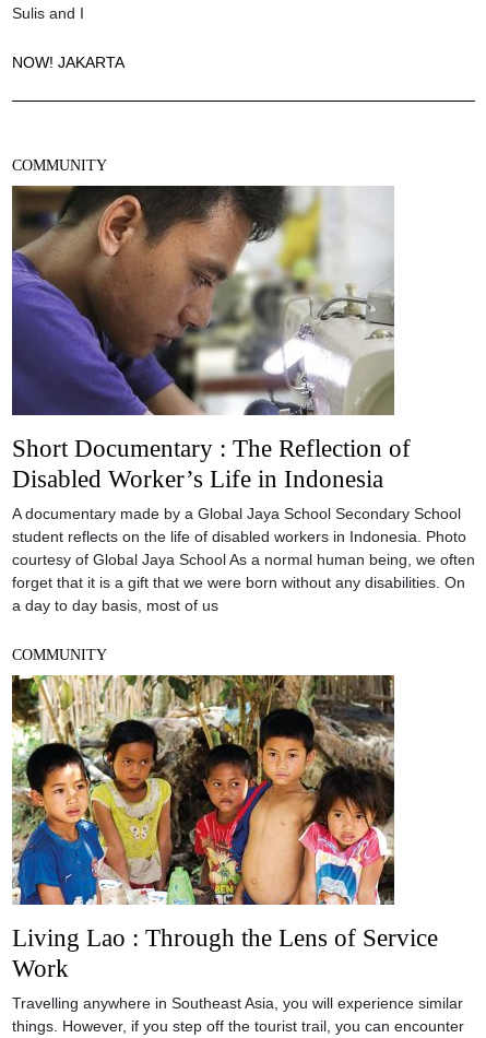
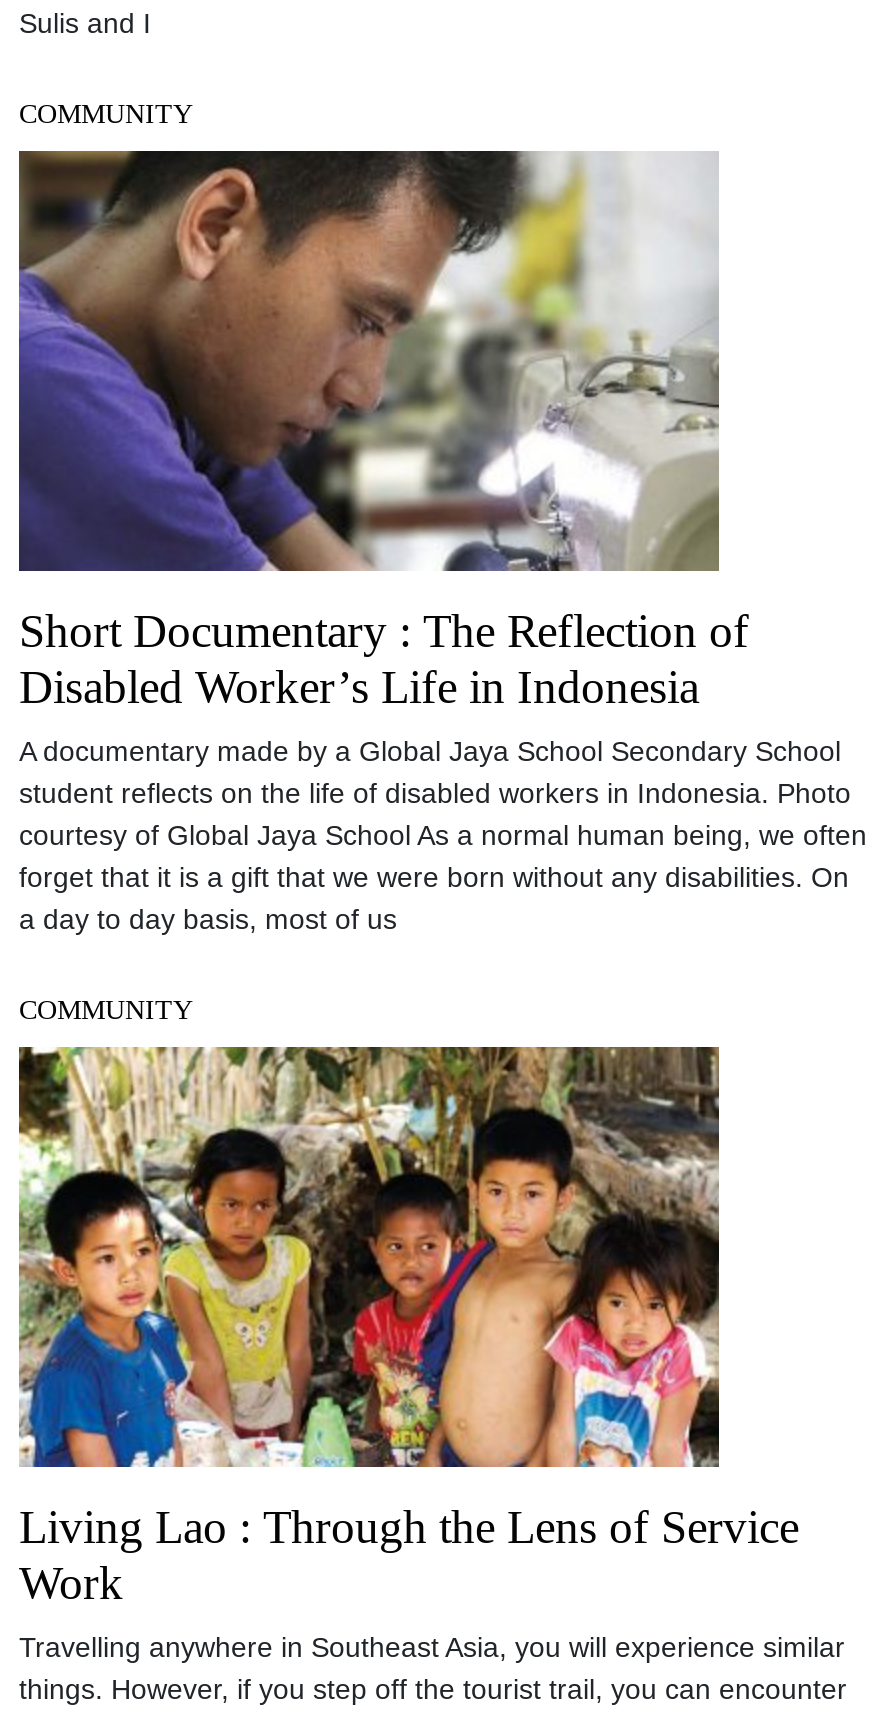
- NOW! JAKARTA
